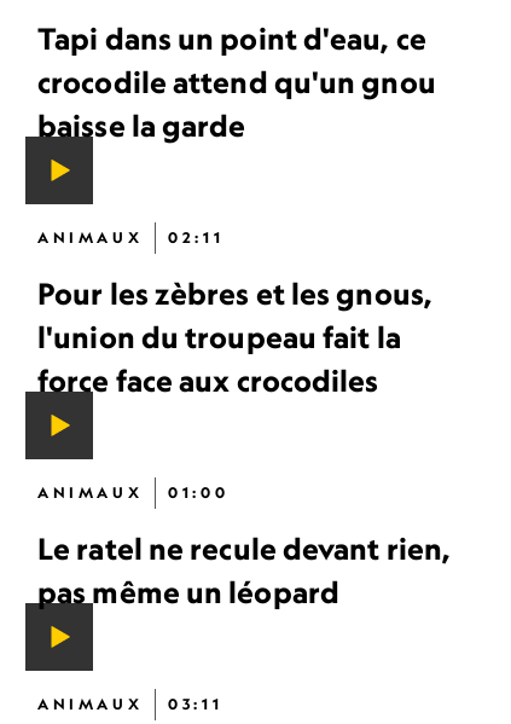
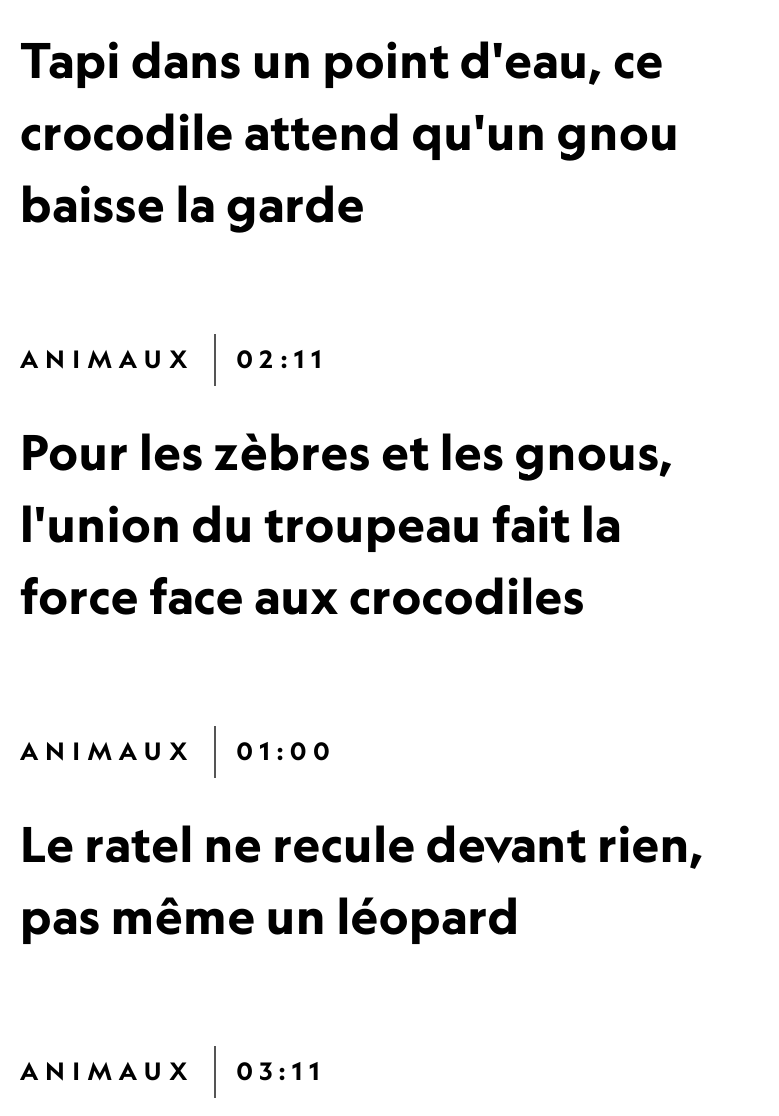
- [image]

- [image]

- [image]
